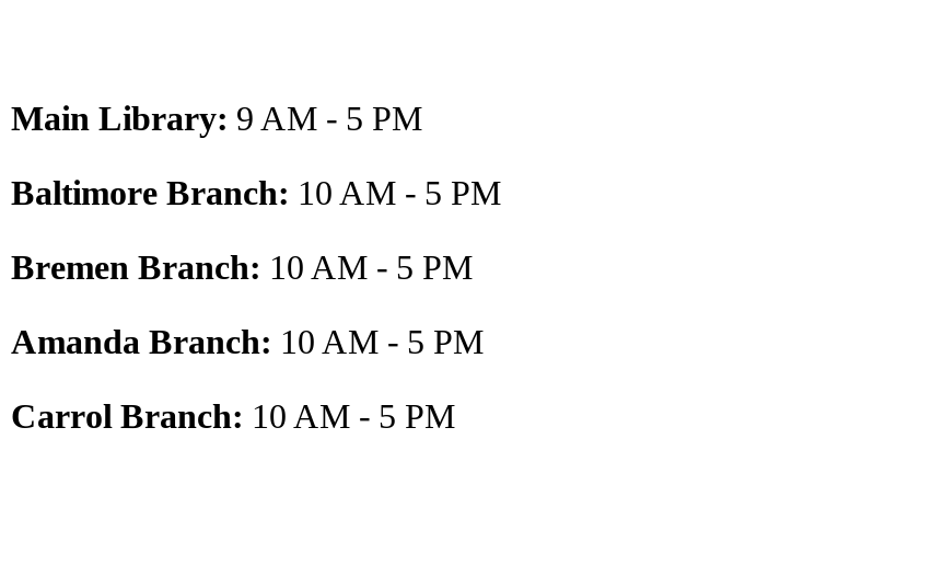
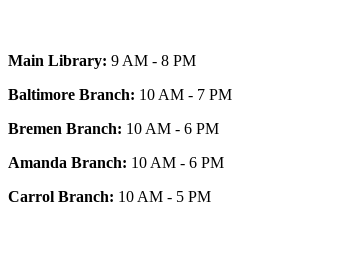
- Main Library: 9 AM - 5 PM
+ Main Library: 9 AM - 8 PM

- Baltimore Branch: 10 AM - 5 PM
+ Baltimore Branch: 10 AM - 7 PM

- Bremen Branch: 10 AM - 5 PM
+ Bremen Branch: 10 AM - 6 PM

- Amanda Branch: 10 AM - 5 PM
+ Amanda Branch: 10 AM - 6 PM
